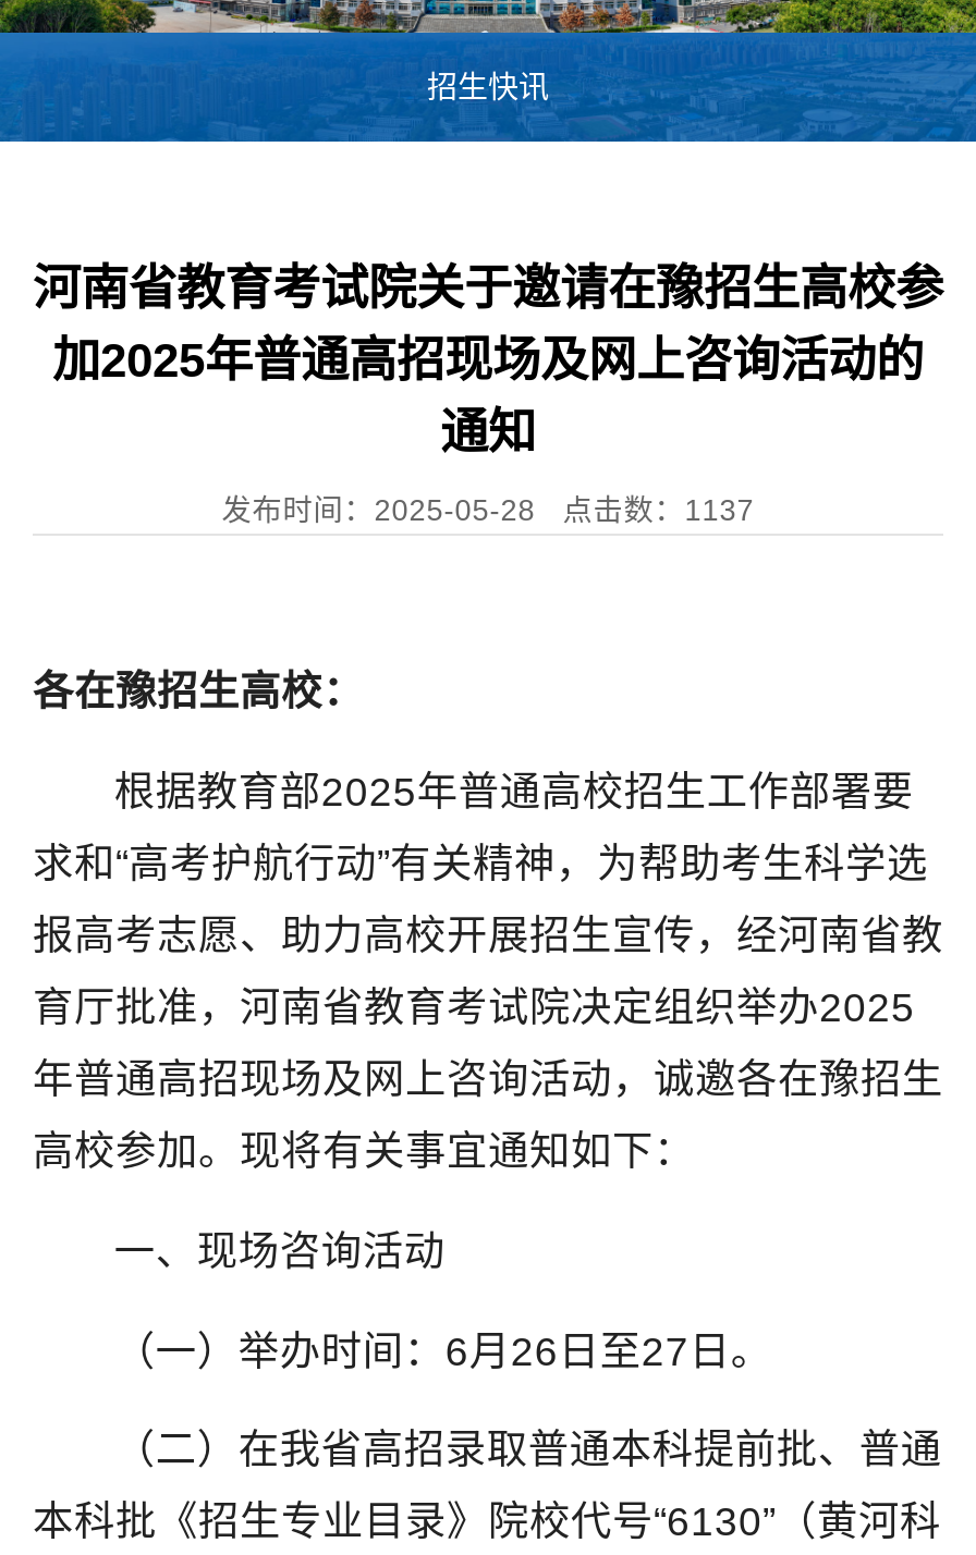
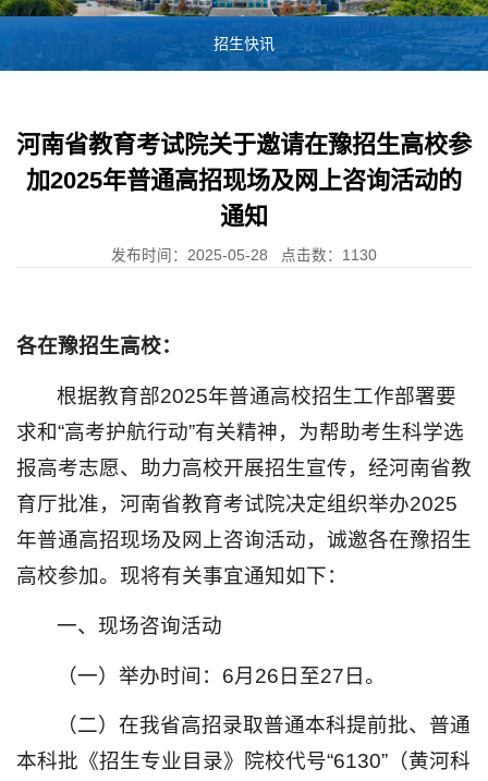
- 发布时间：2025-05-28 点击数：1137
+ 发布时间：2025-05-28 点击数：1130
